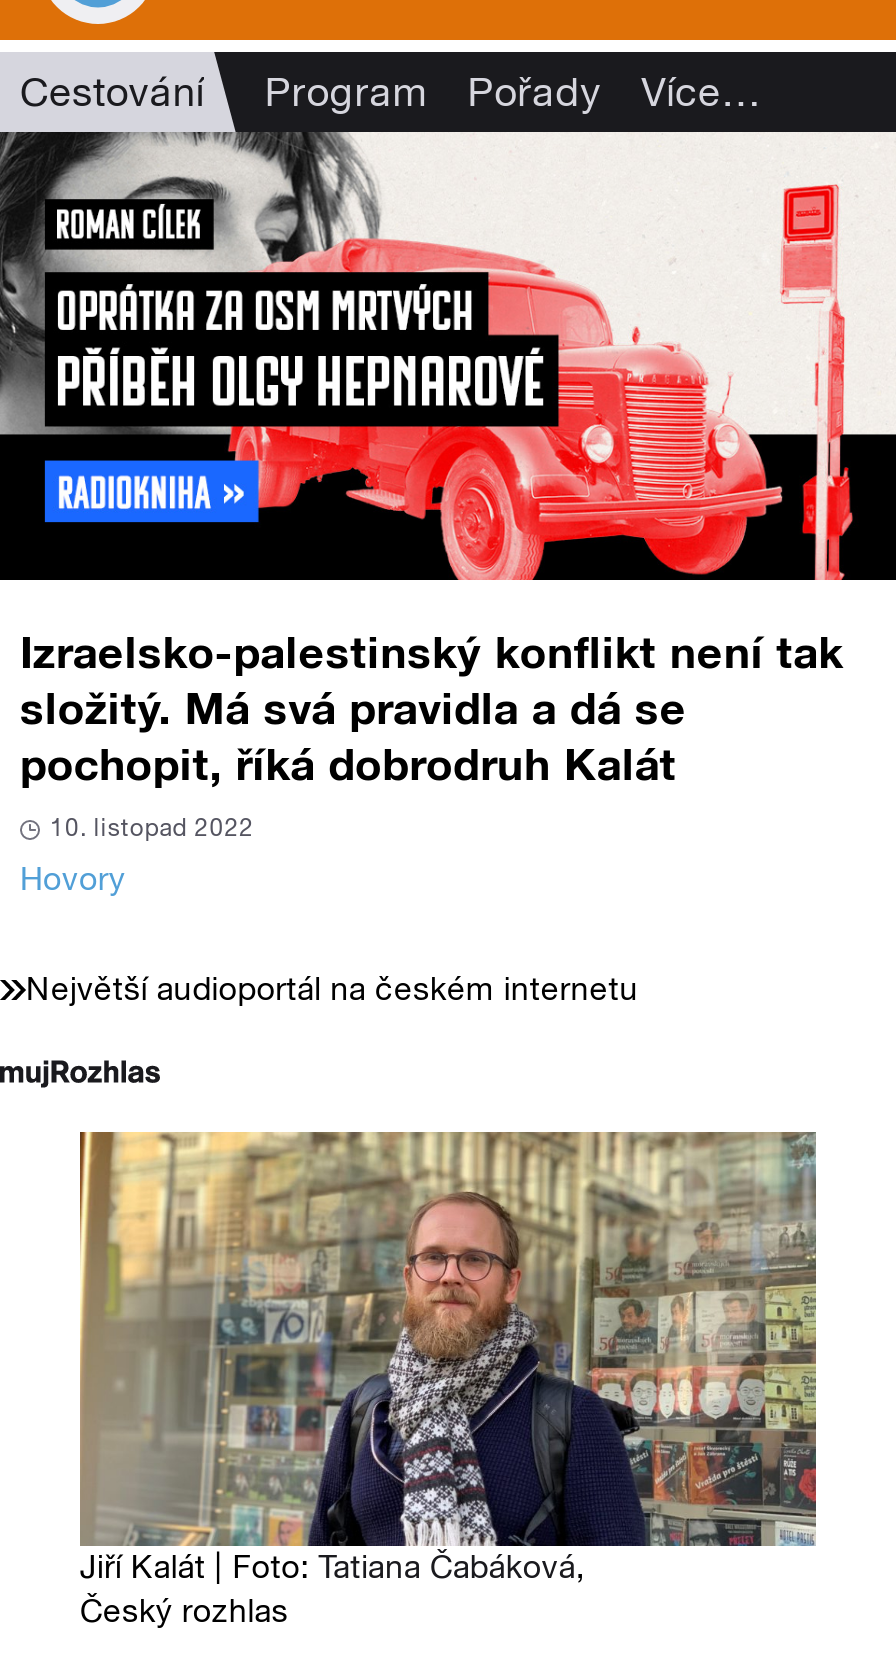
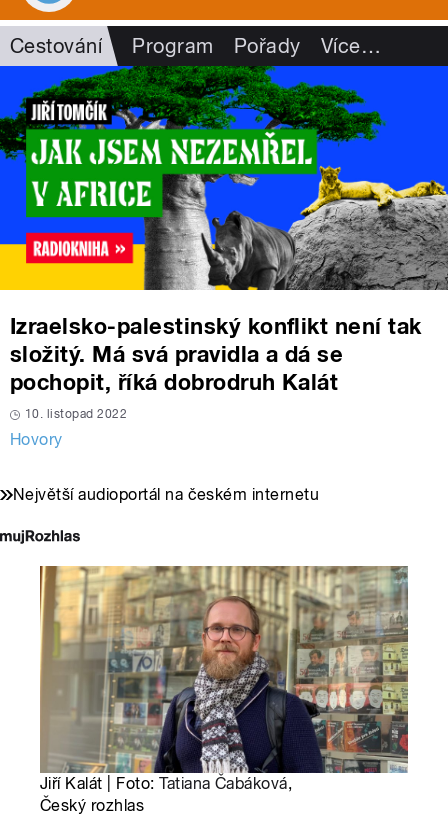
- [image]
+ [image]
